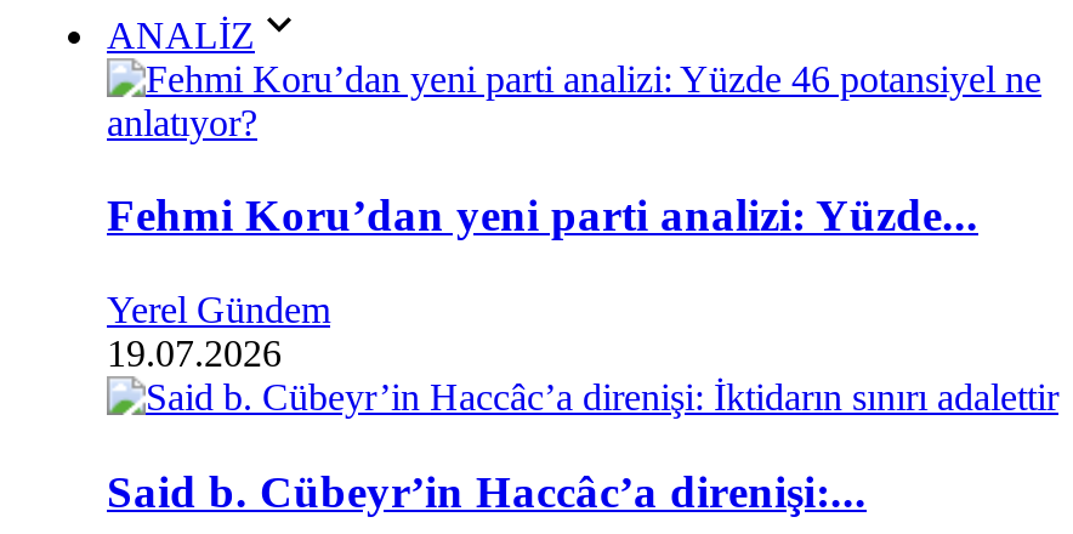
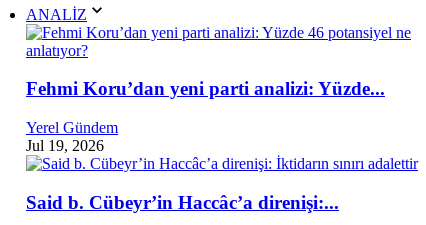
- 19.07.2026
+ Jul 19, 2026
